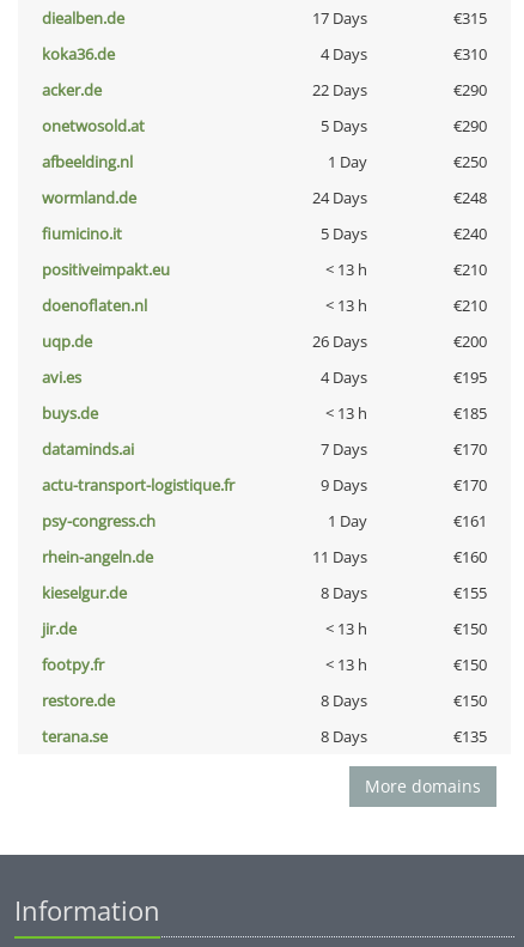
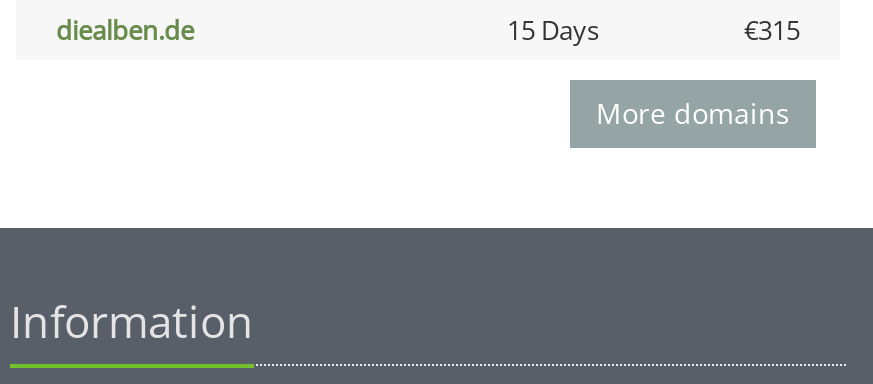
- 17 Days
+ 15 Days

- koka36.de
- 4 Days
- €310
- acker.de
- 22 Days
- €290
- onetwosold.at
- 5 Days
- €290
- afbeelding.nl
- 1 Day
- €250
- wormland.de
- 24 Days
- €248
- fiumicino.it
- 5 Days
- €240
- positiveimpakt.eu
- < 13 h
- €210
- doenoflaten.nl
- < 13 h
- €210
- uqp.de
- 26 Days
- €200
- avi.es
- 4 Days
- €195
- buys.de
- < 13 h
- €185
- dataminds.ai
- 7 Days
- €170
- actu-transport-logistique.fr
- 9 Days
- €170
- psy-congress.ch
- 1 Day
- €161
- rhein-angeln.de
- 11 Days
- €160
- kieselgur.de
- 8 Days
- €155
- jir.de
- < 13 h
- €150
- footpy.fr
- < 13 h
- €150
- restore.de
- 8 Days
- €150
- terana.se
- 8 Days
- €135
